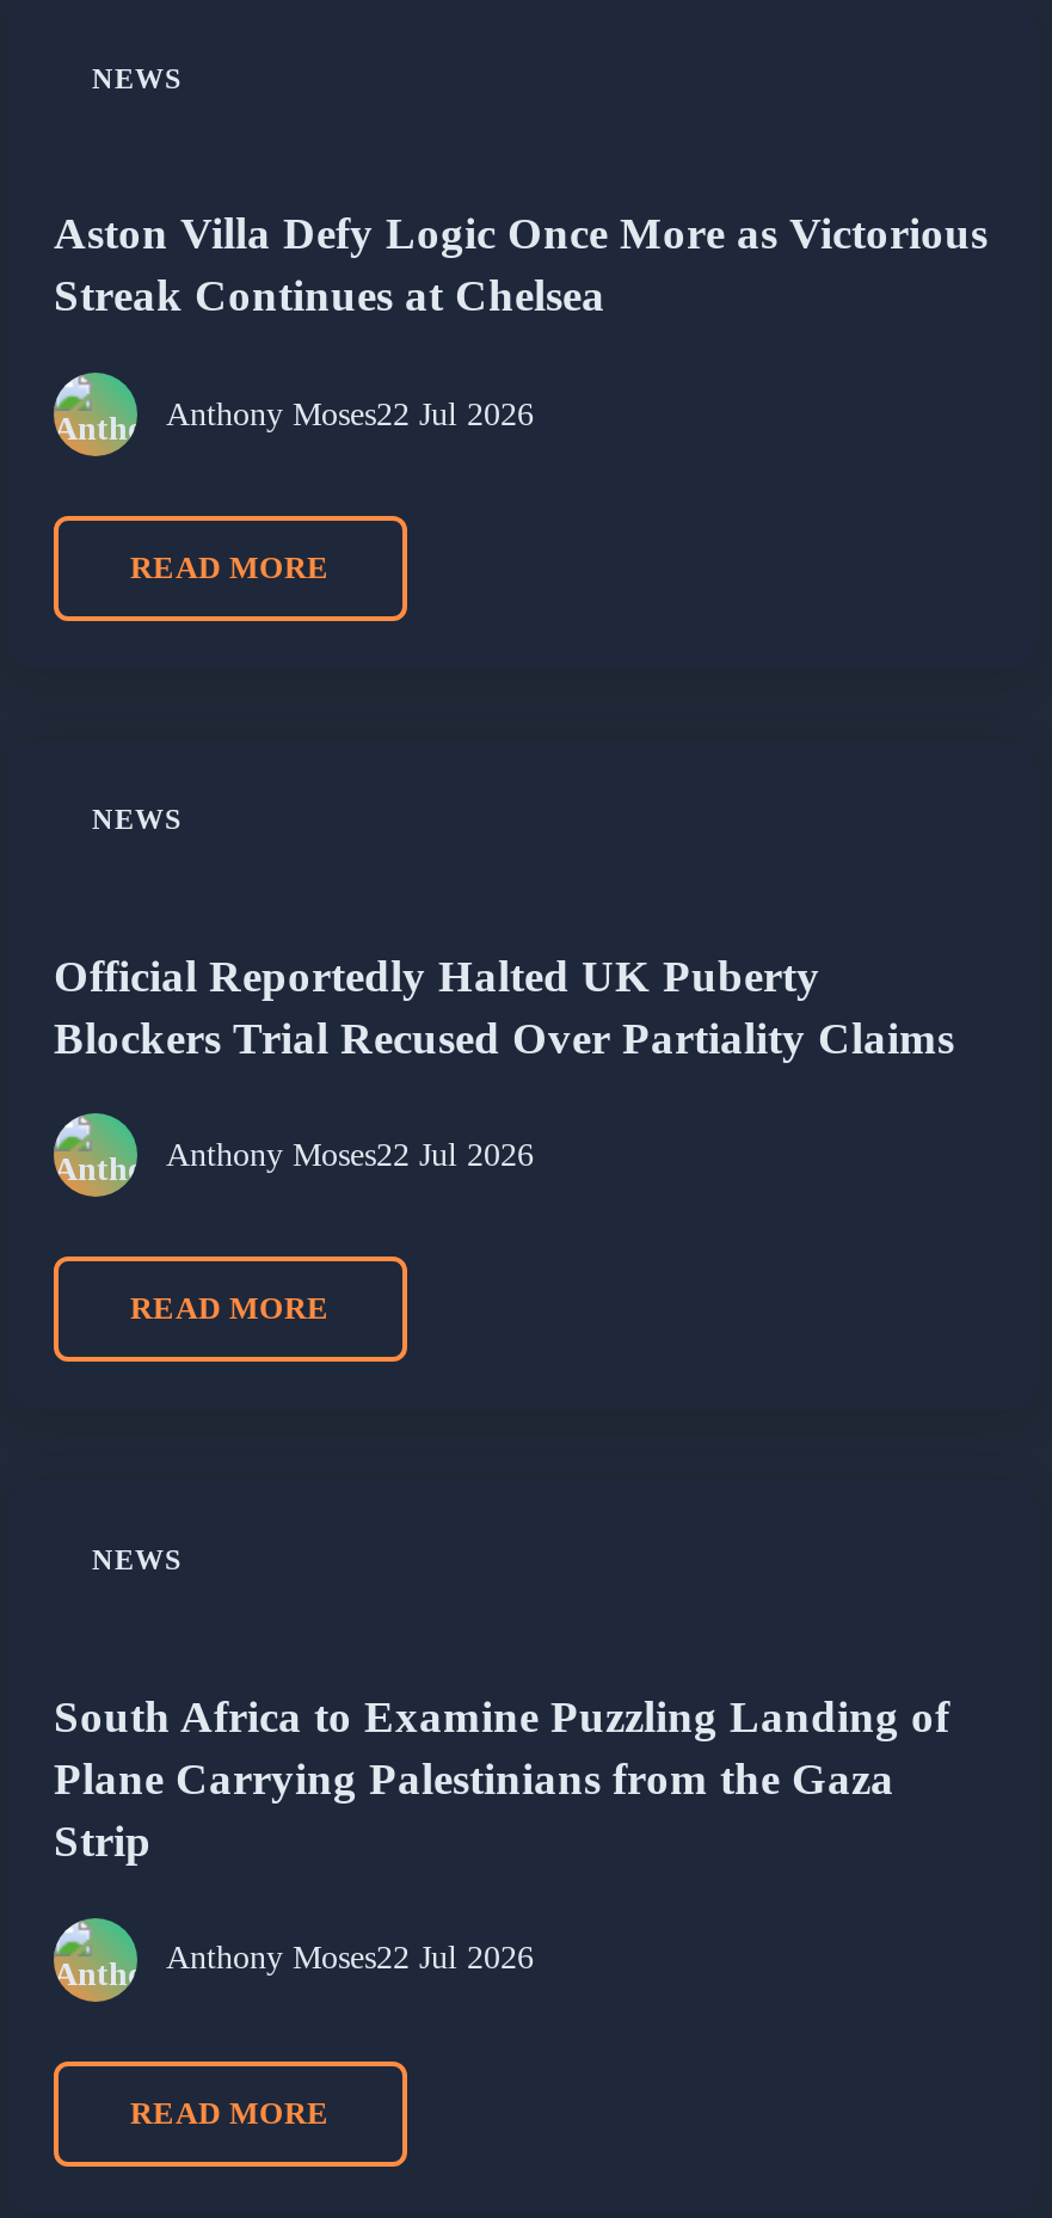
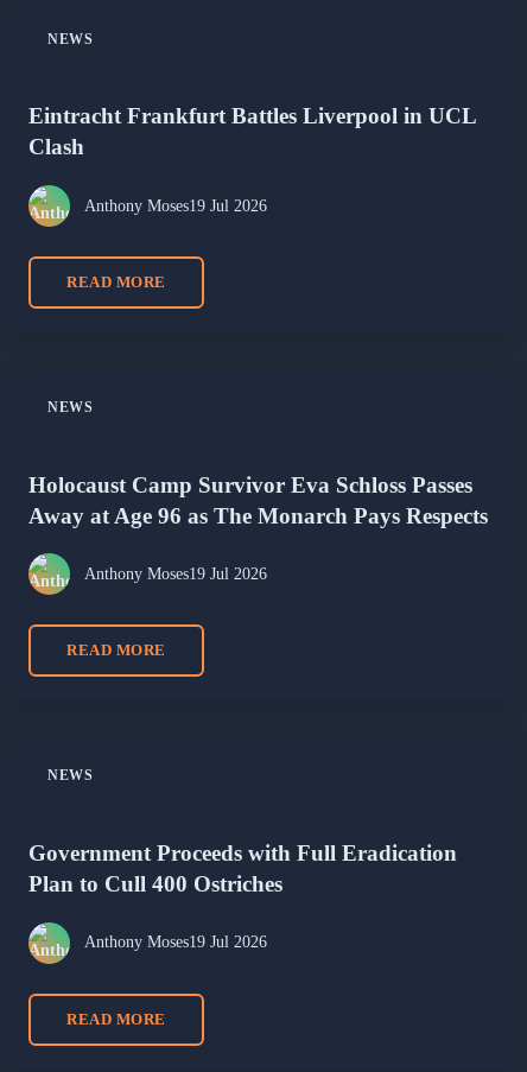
- Aston Villa Defy Logic Once More as Victorious
- Streak Continues at Chelsea
+ Eintracht Frankfurt Battles Liverpool in UCL
+ Clash

- Anthony Moses22 Jul 2026
+ Anthony Moses19 Jul 2026

- Official Reportedly Halted UK Puberty
- Blockers Trial Recused Over Partiality Claims
+ Holocaust Camp Survivor Eva Schloss Passes
+ Away at Age 96 as The Monarch Pays Respects

- Anthony Moses22 Jul 2026
+ Anthony Moses19 Jul 2026

- South Africa to Examine Puzzling Landing of
- Plane Carrying Palestinians from the Gaza
- Strip
+ Government Proceeds with Full Eradication
+ Plan to Cull 400 Ostriches

- Anthony Moses22 Jul 2026
+ Anthony Moses19 Jul 2026
